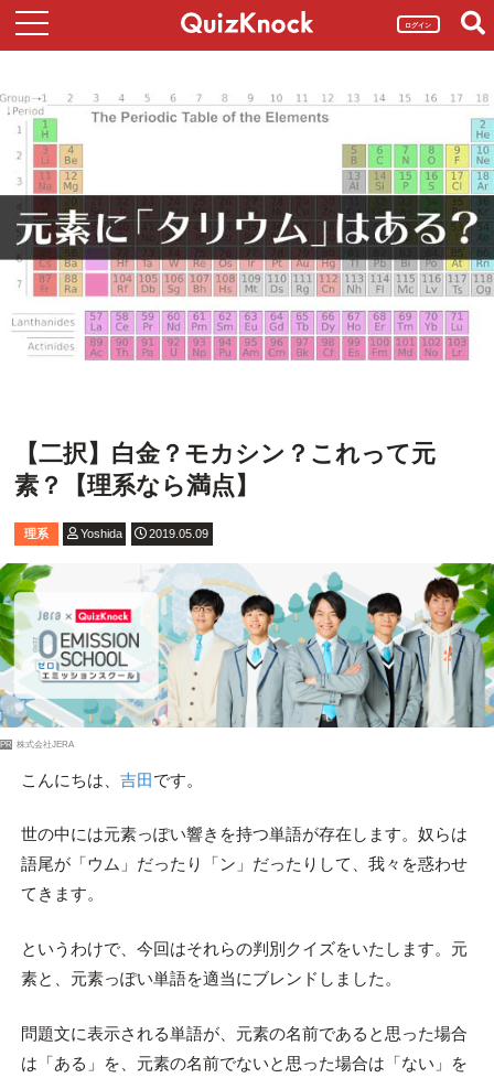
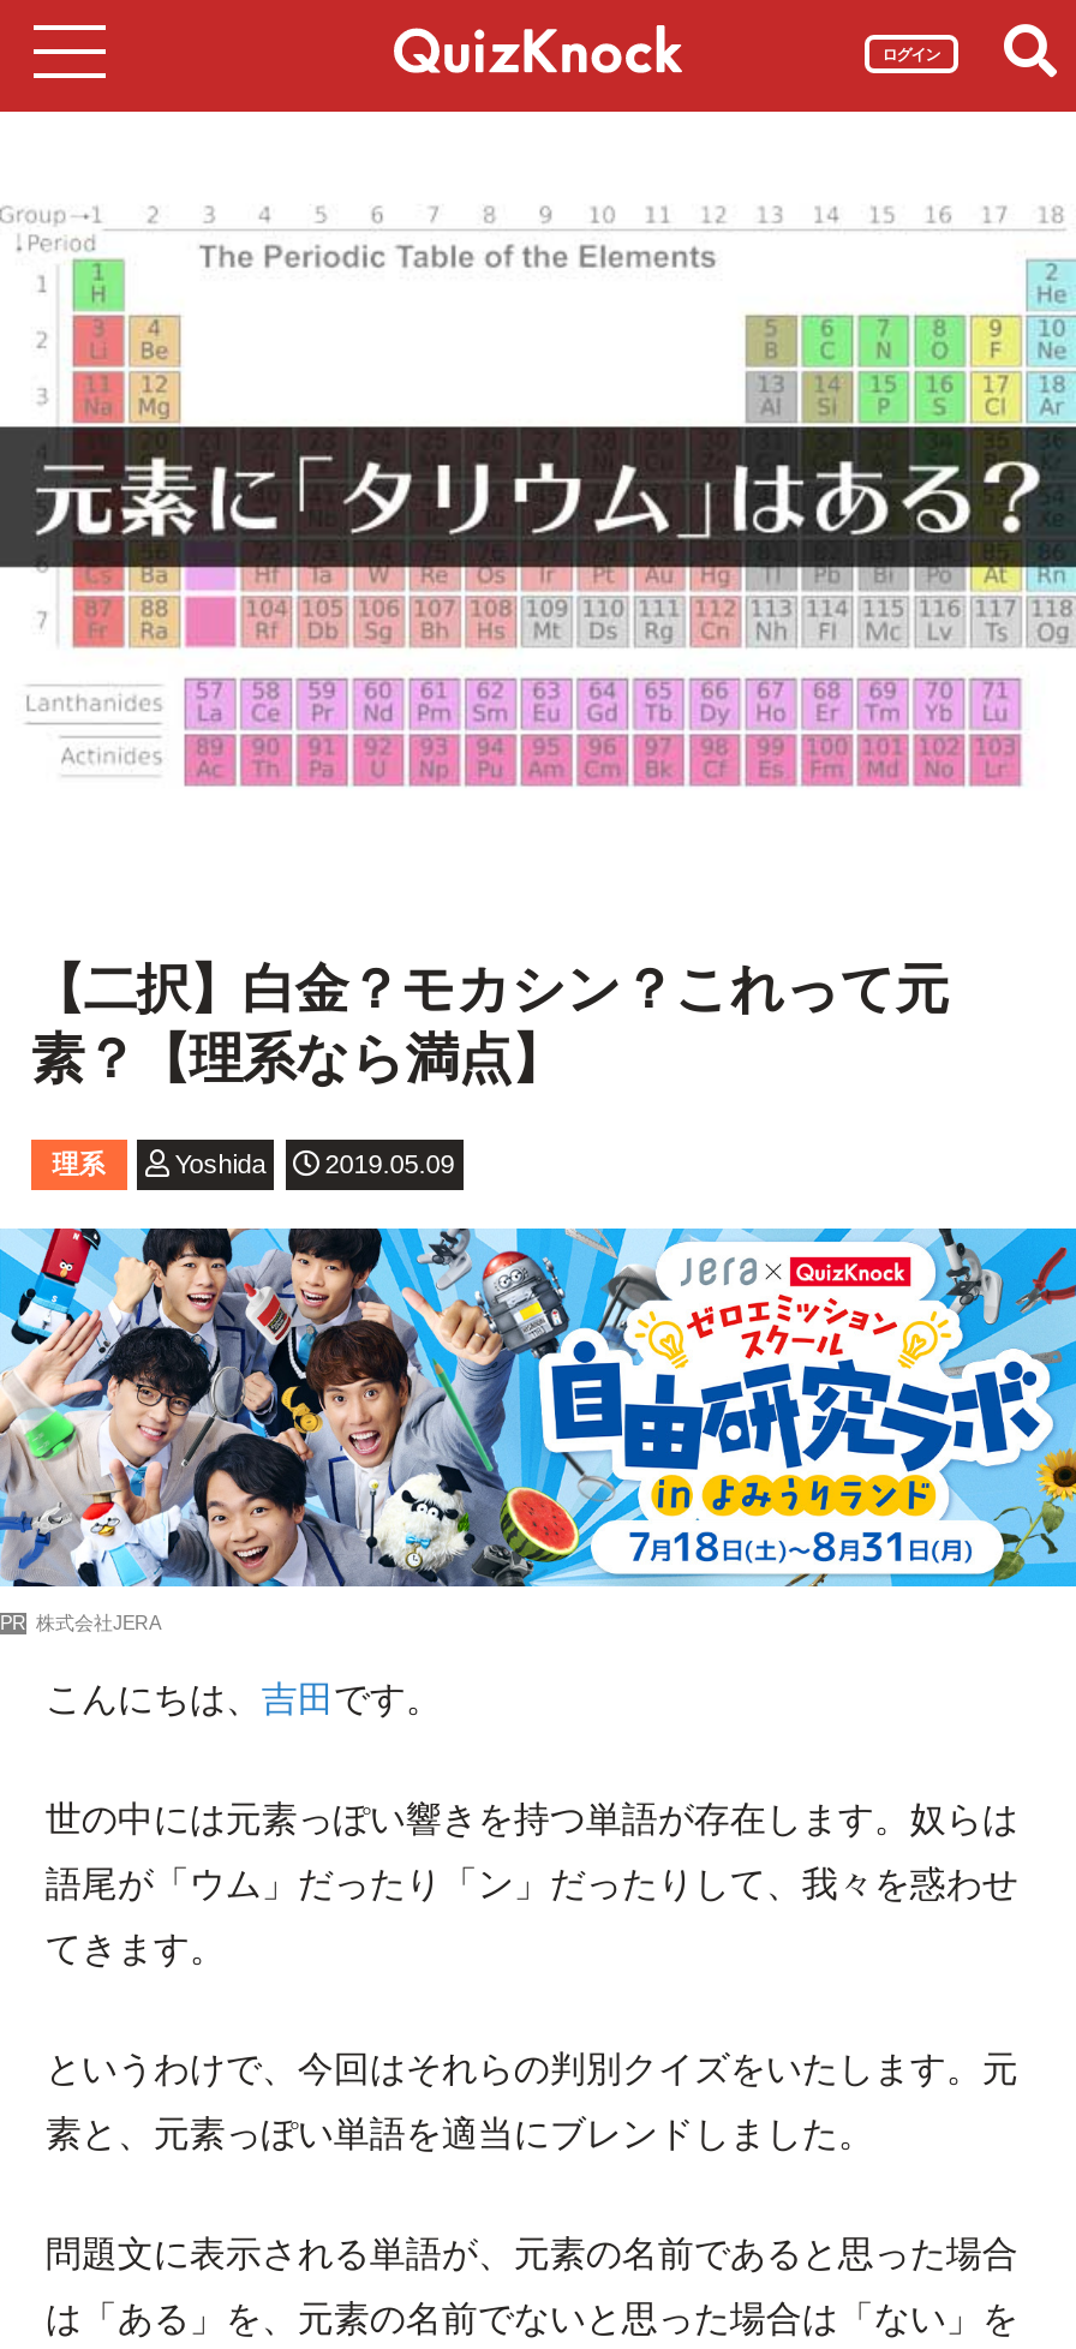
- [image]
+ [image]
